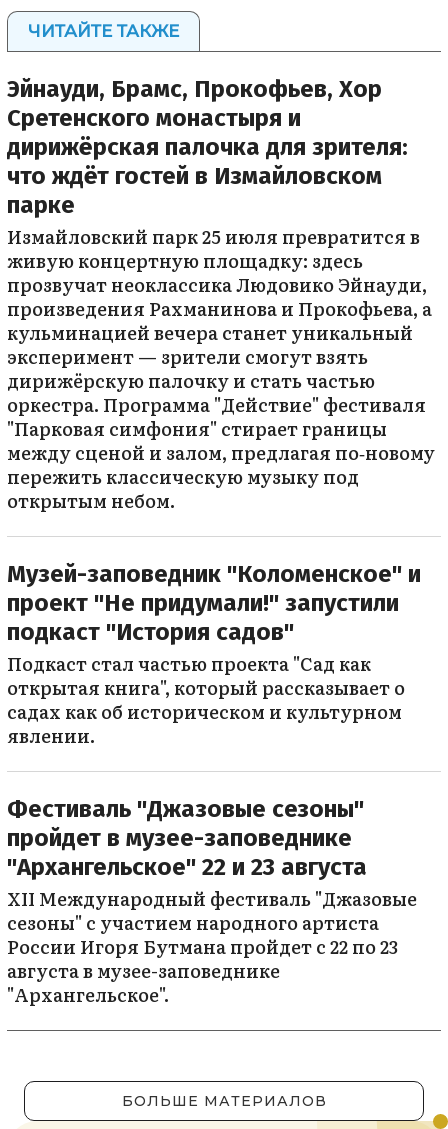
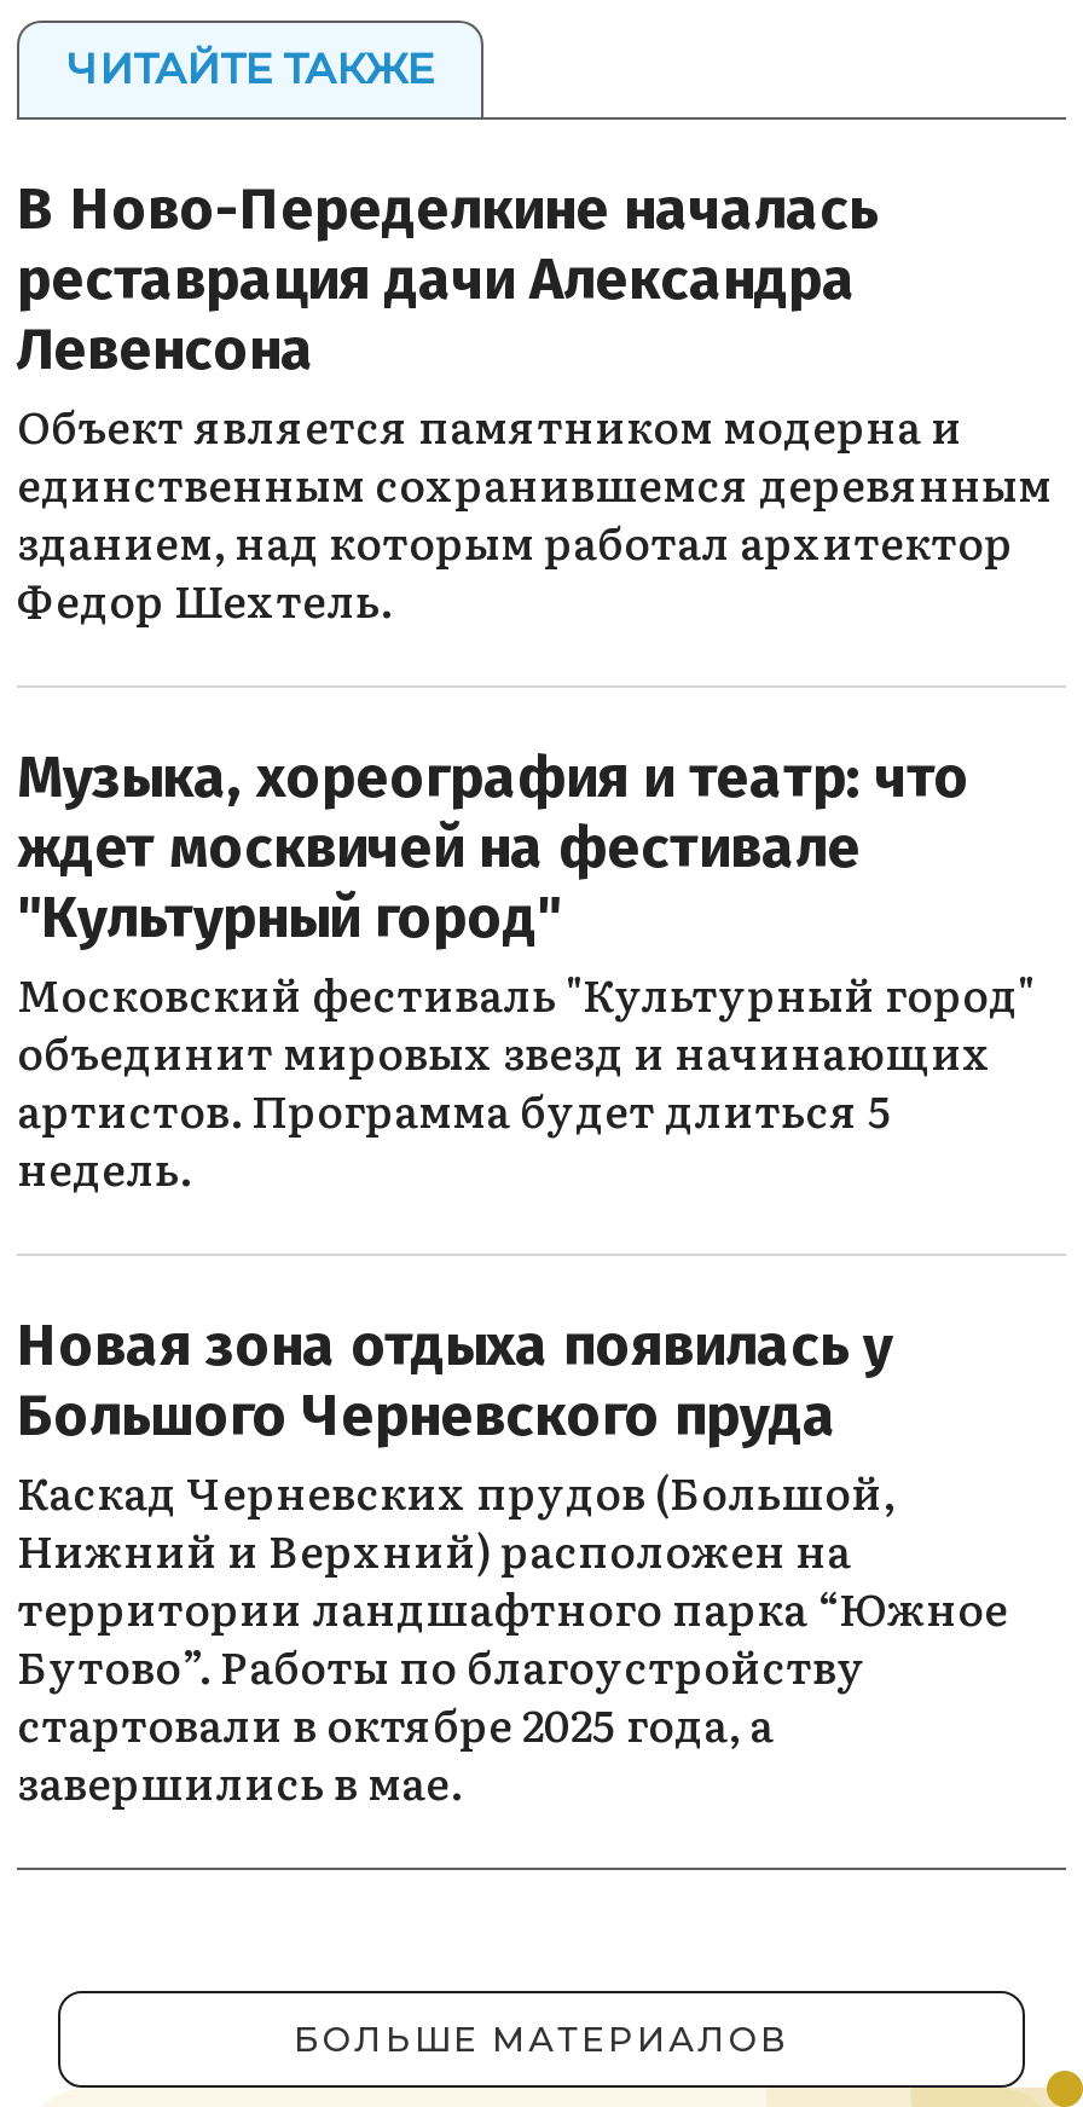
- Эйнауди, Брамс, Прокофьев, Хор
- Сретенского монастыря и
- дирижёрская палочка для зрителя:
- что ждёт гостей в Измайловском
- парке
- Измайловский парк 25 июля превратится в
- живую концертную площадку: здесь
- прозвучат неоклассика Людовико Эйнауди,
- произведения Рахманинова и Прокофьева, а
- кульминацией вечера станет уникальный
- эксперимент — зрители смогут взять
- дирижёрскую палочку и стать частью
- оркестра. Программа "Действие" фестиваля
- "Парковая симфония" стирает границы
- между сценой и залом, предлагая по‑новому
- пережить классическую музыку под
- открытым небом.
+ В Ново-Переделкине началась
+ реставрация дачи Александра
+ Левенсона
+ Объект является памятником модерна и
+ единственным сохранившемся деревянным
+ зданием, над которым работал архитектор
+ Федор Шехтель.

- Музей-заповедник "Коломенское" и
- проект "Не придумали!" запустили
- подкаст "История садов"
- Подкаст стал частью проекта "Сад как
- открытая книга", который рассказывает о
- садах как об историческом и культурном
- явлении.
+ Музыка, хореография и театр: что
+ ждет москвичей на фестивале
+ "Культурный город"
+ Московский фестиваль "Культурный город"
+ объединит мировых звезд и начинающих
+ артистов. Программа будет длиться 5
+ недель.

- Фестиваль "Джазовые сезоны"
- пройдет в музее-заповеднике
- "Архангельское" 22 и 23 августа
- XII Международный фестиваль "Джазовые
- сезоны" с участием народного артиста
- России Игоря Бутмана пройдет с 22 по 23
- августа в музее-заповеднике
- "Архангельское".
+ Новая зона отдыха появилась у
+ Большого Черневского пруда
+ Каскад Черневских прудов (Большой,
+ Нижний и Верхний) расположен на
+ территории ландшафтного парка “Южное
+ Бутово”. Работы по благоустройству
+ стартовали в октябре 2025 года, а
+ завершились в мае.
